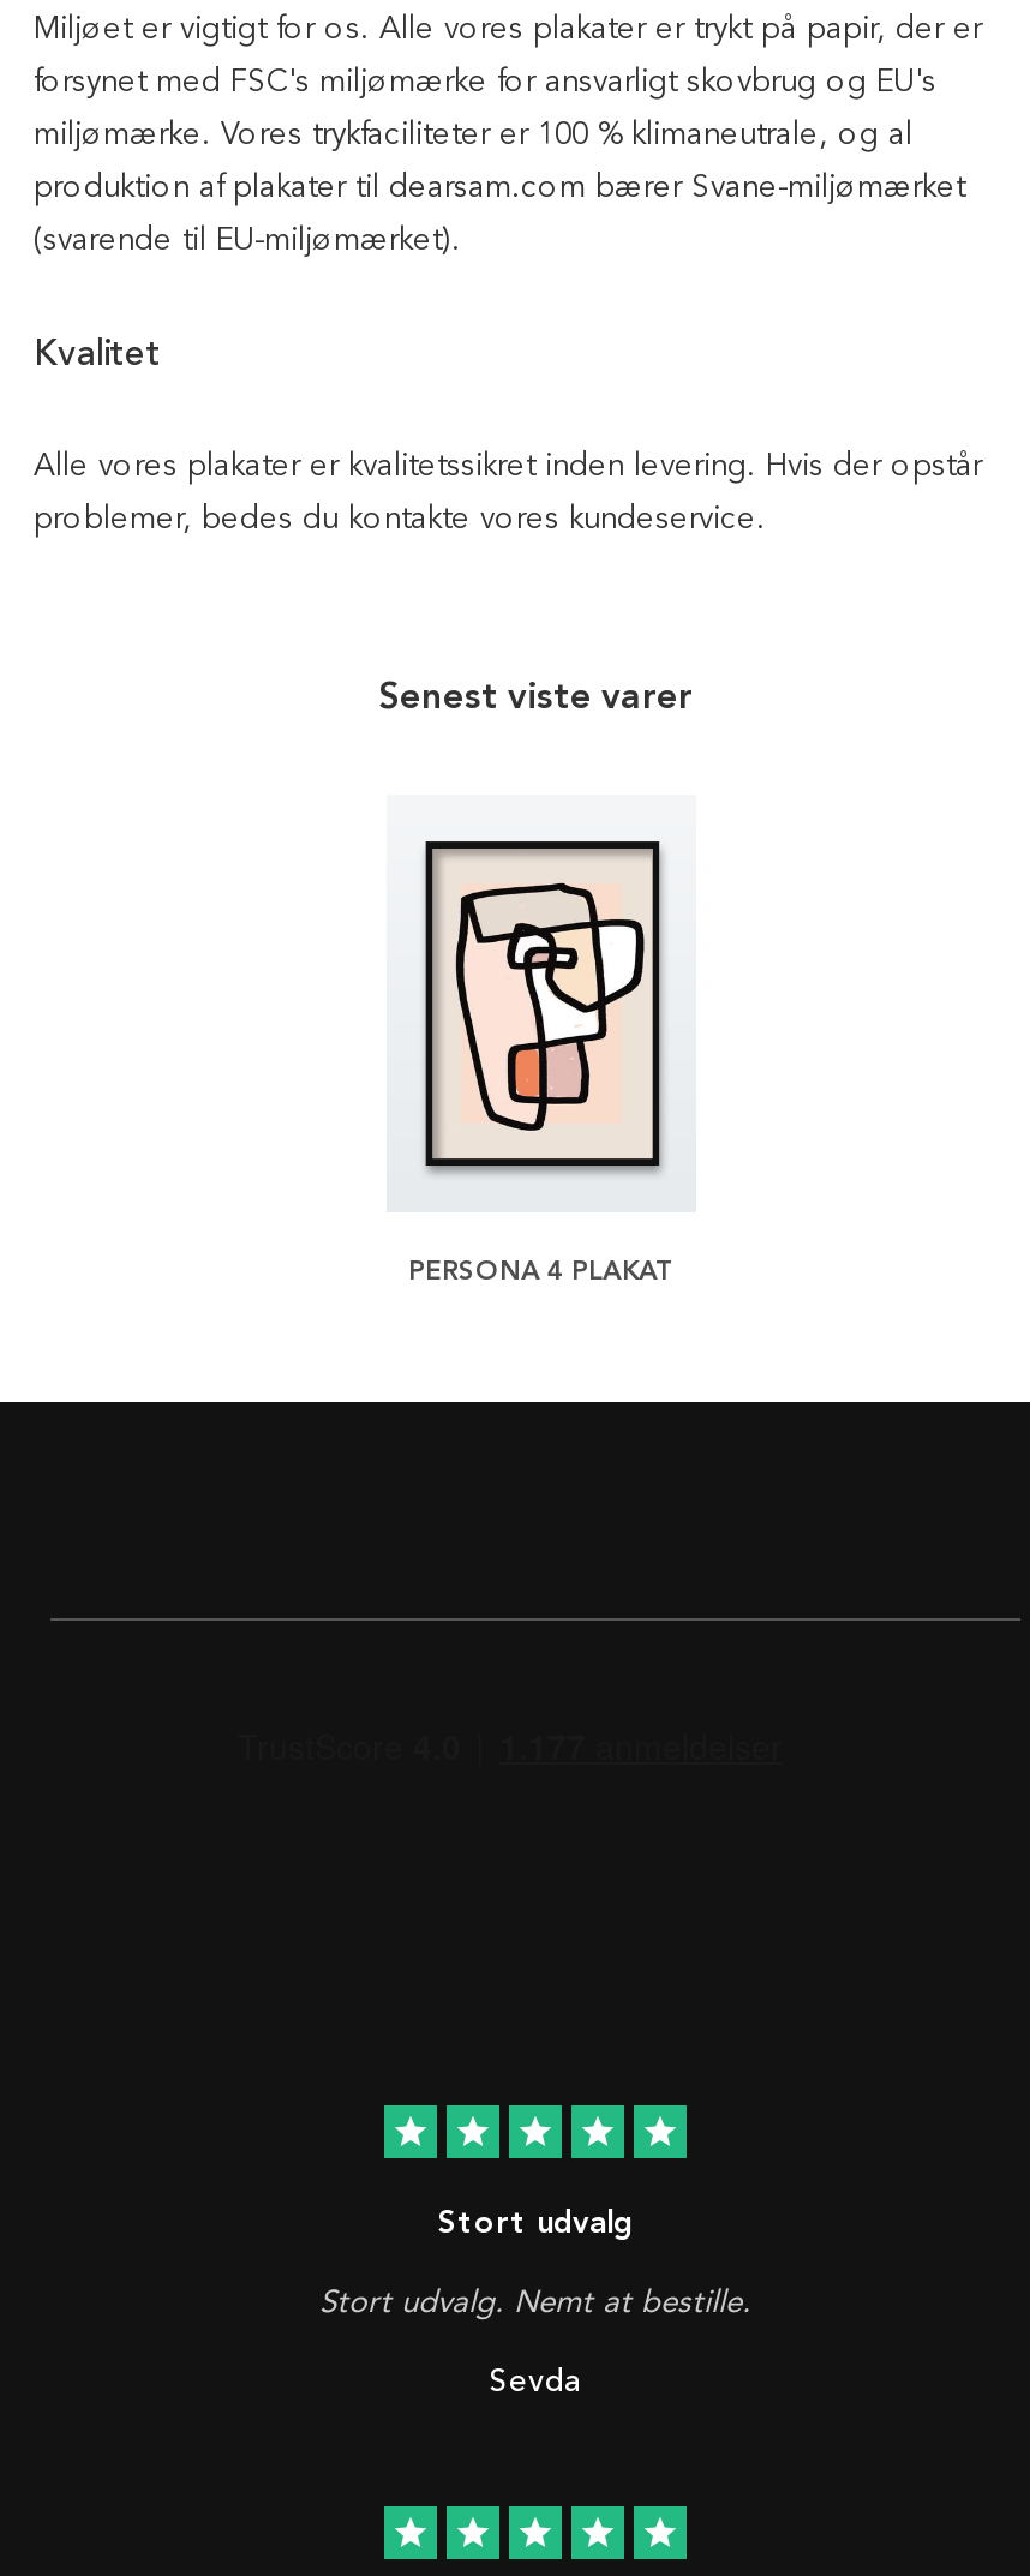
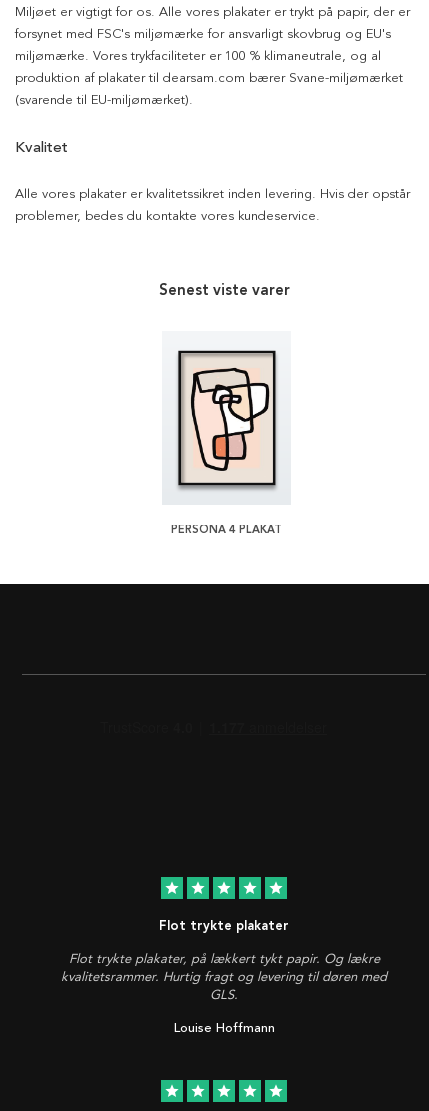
- Stort udvalg
+ Flot trykte plakater

- Stort udvalg. Nemt at bestille.
+ Flot trykte plakater, på lækkert tykt papir. Og lækre
+ kvalitetsrammer. Hurtig fragt og levering til døren med
+ GLS.

- Sevda
+ Louise Hoffmann
